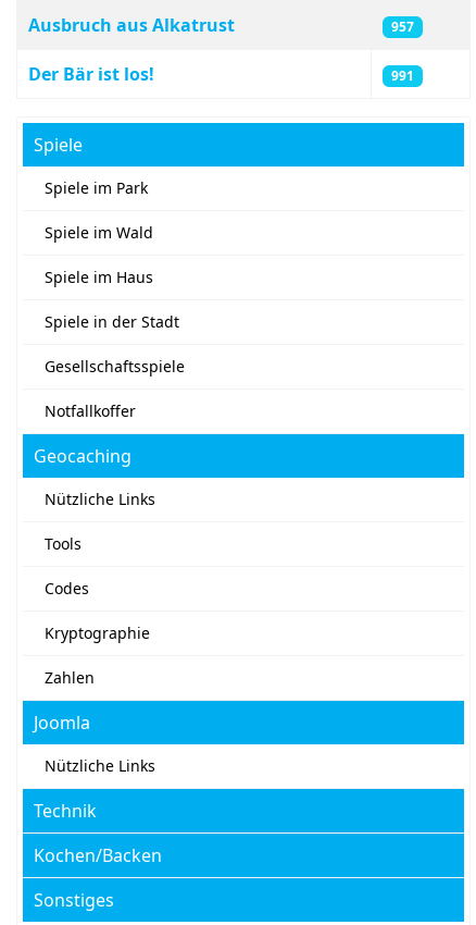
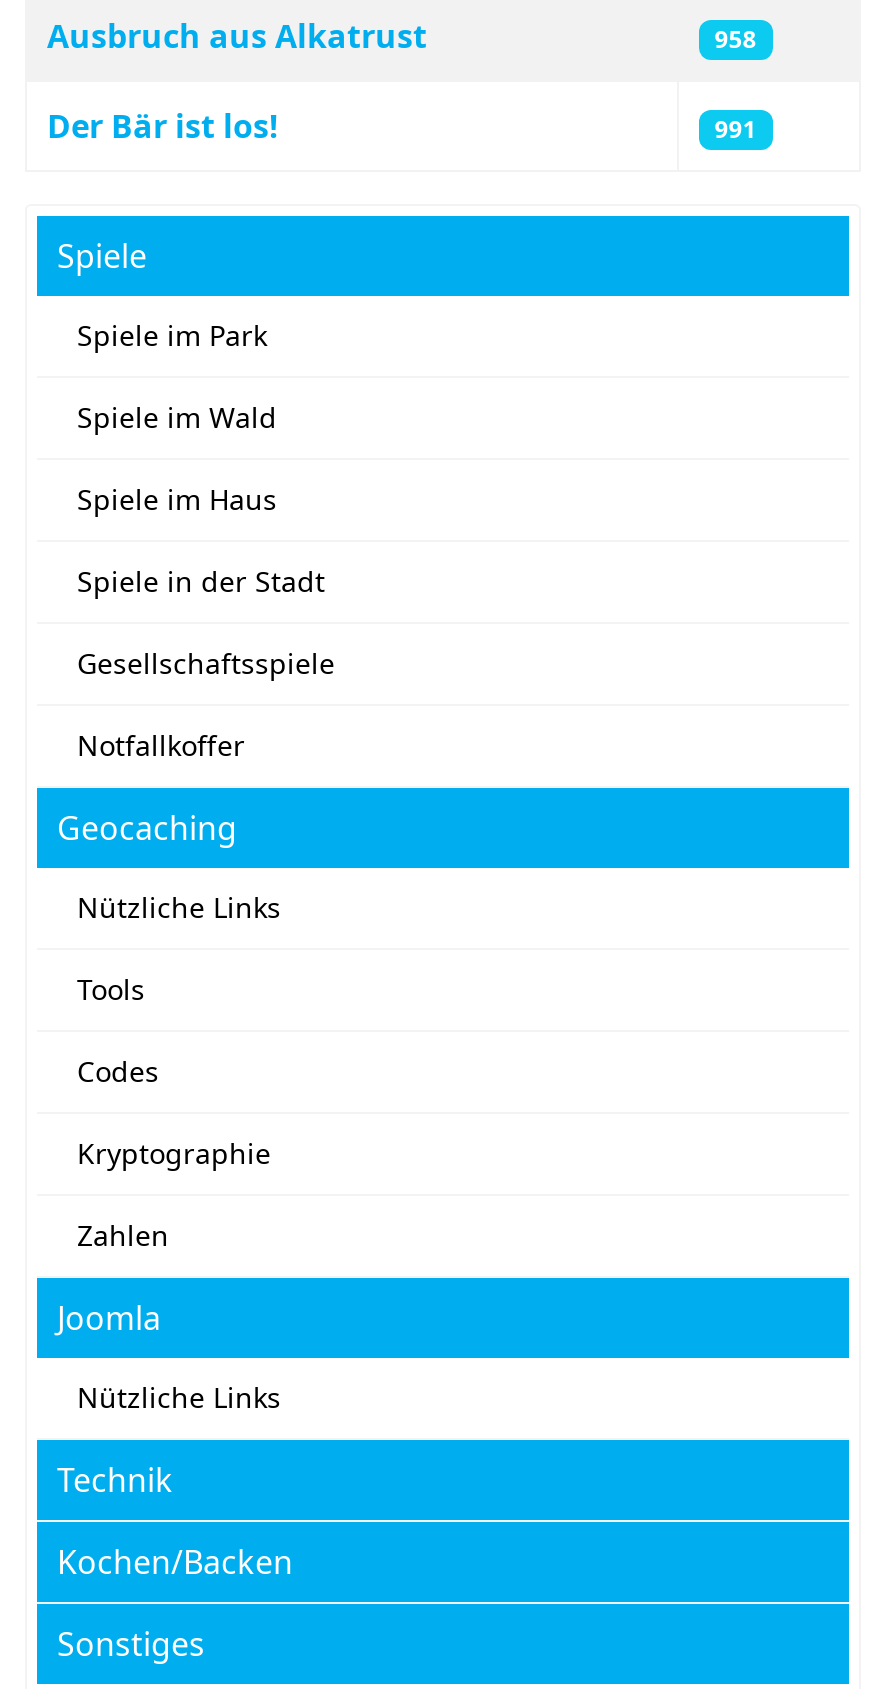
- 957
+ 958
